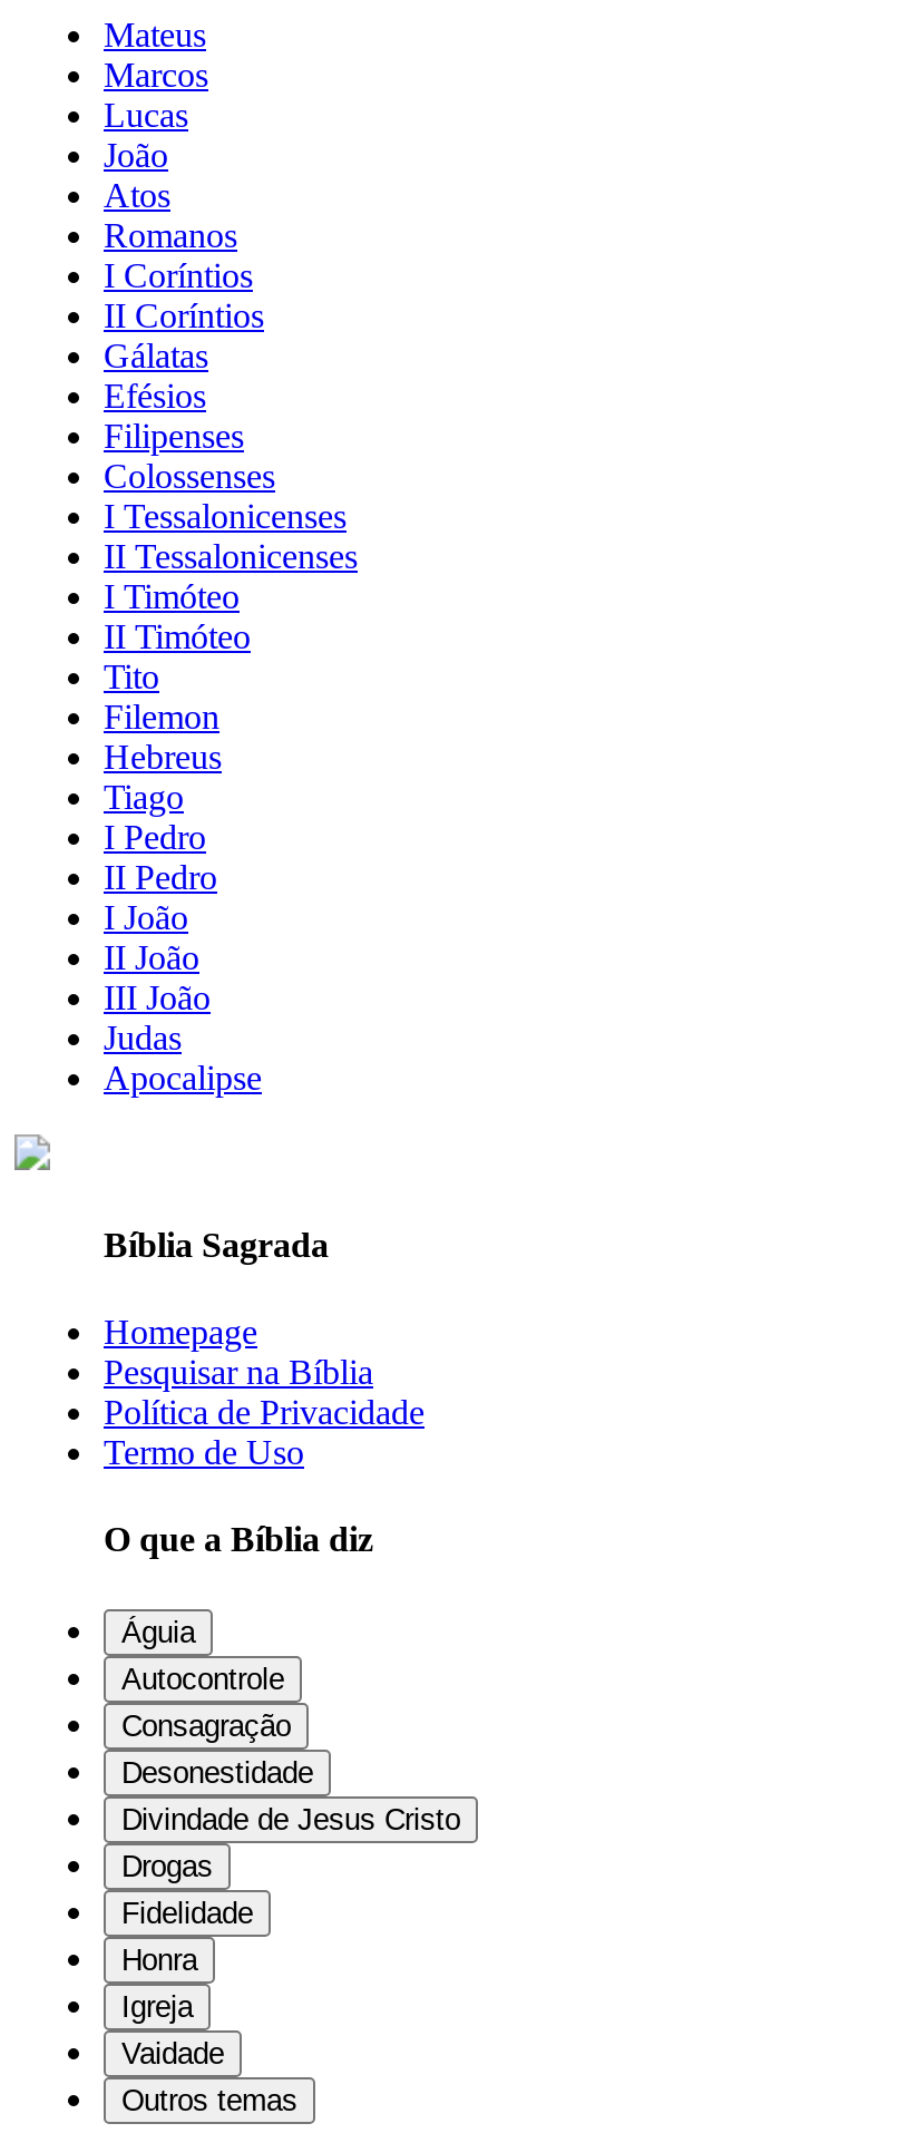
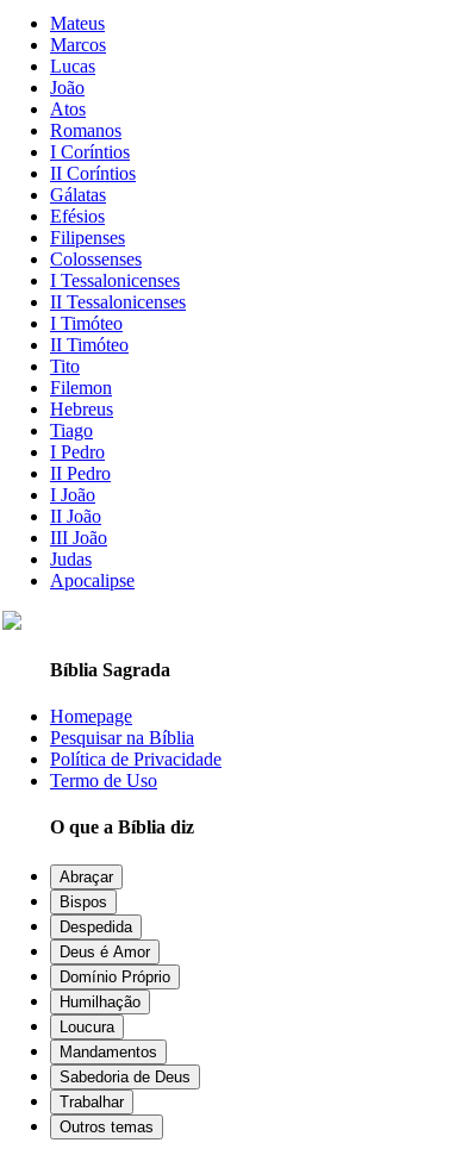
- Águia
- Autocontrole
- Consagração
- Desonestidade
- Divindade de Jesus Cristo
- Drogas
- Fidelidade
- Honra
- Igreja
- Vaidade
+ Abraçar
+ Bispos
+ Despedida
+ Deus é Amor
+ Domínio Próprio
+ Humilhação
+ Loucura
+ Mandamentos
+ Sabedoria de Deus
+ Trabalhar
